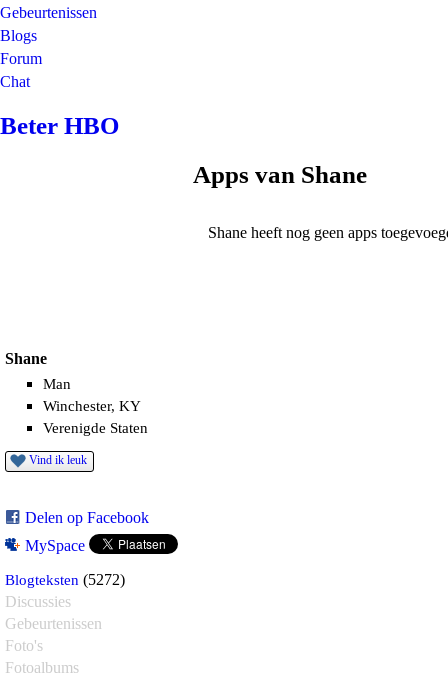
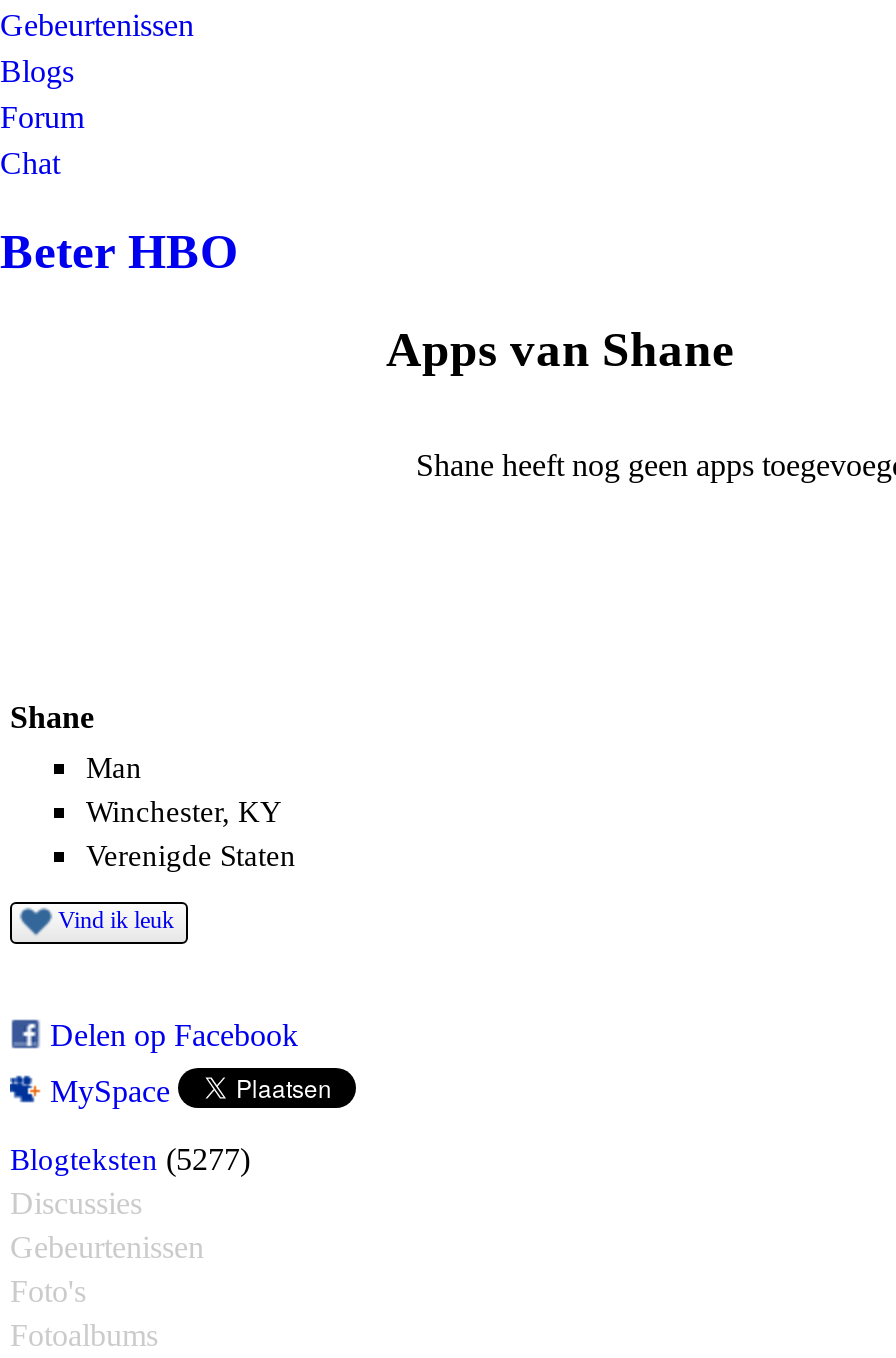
- Blogteksten (5272)
+ Blogteksten (5277)
